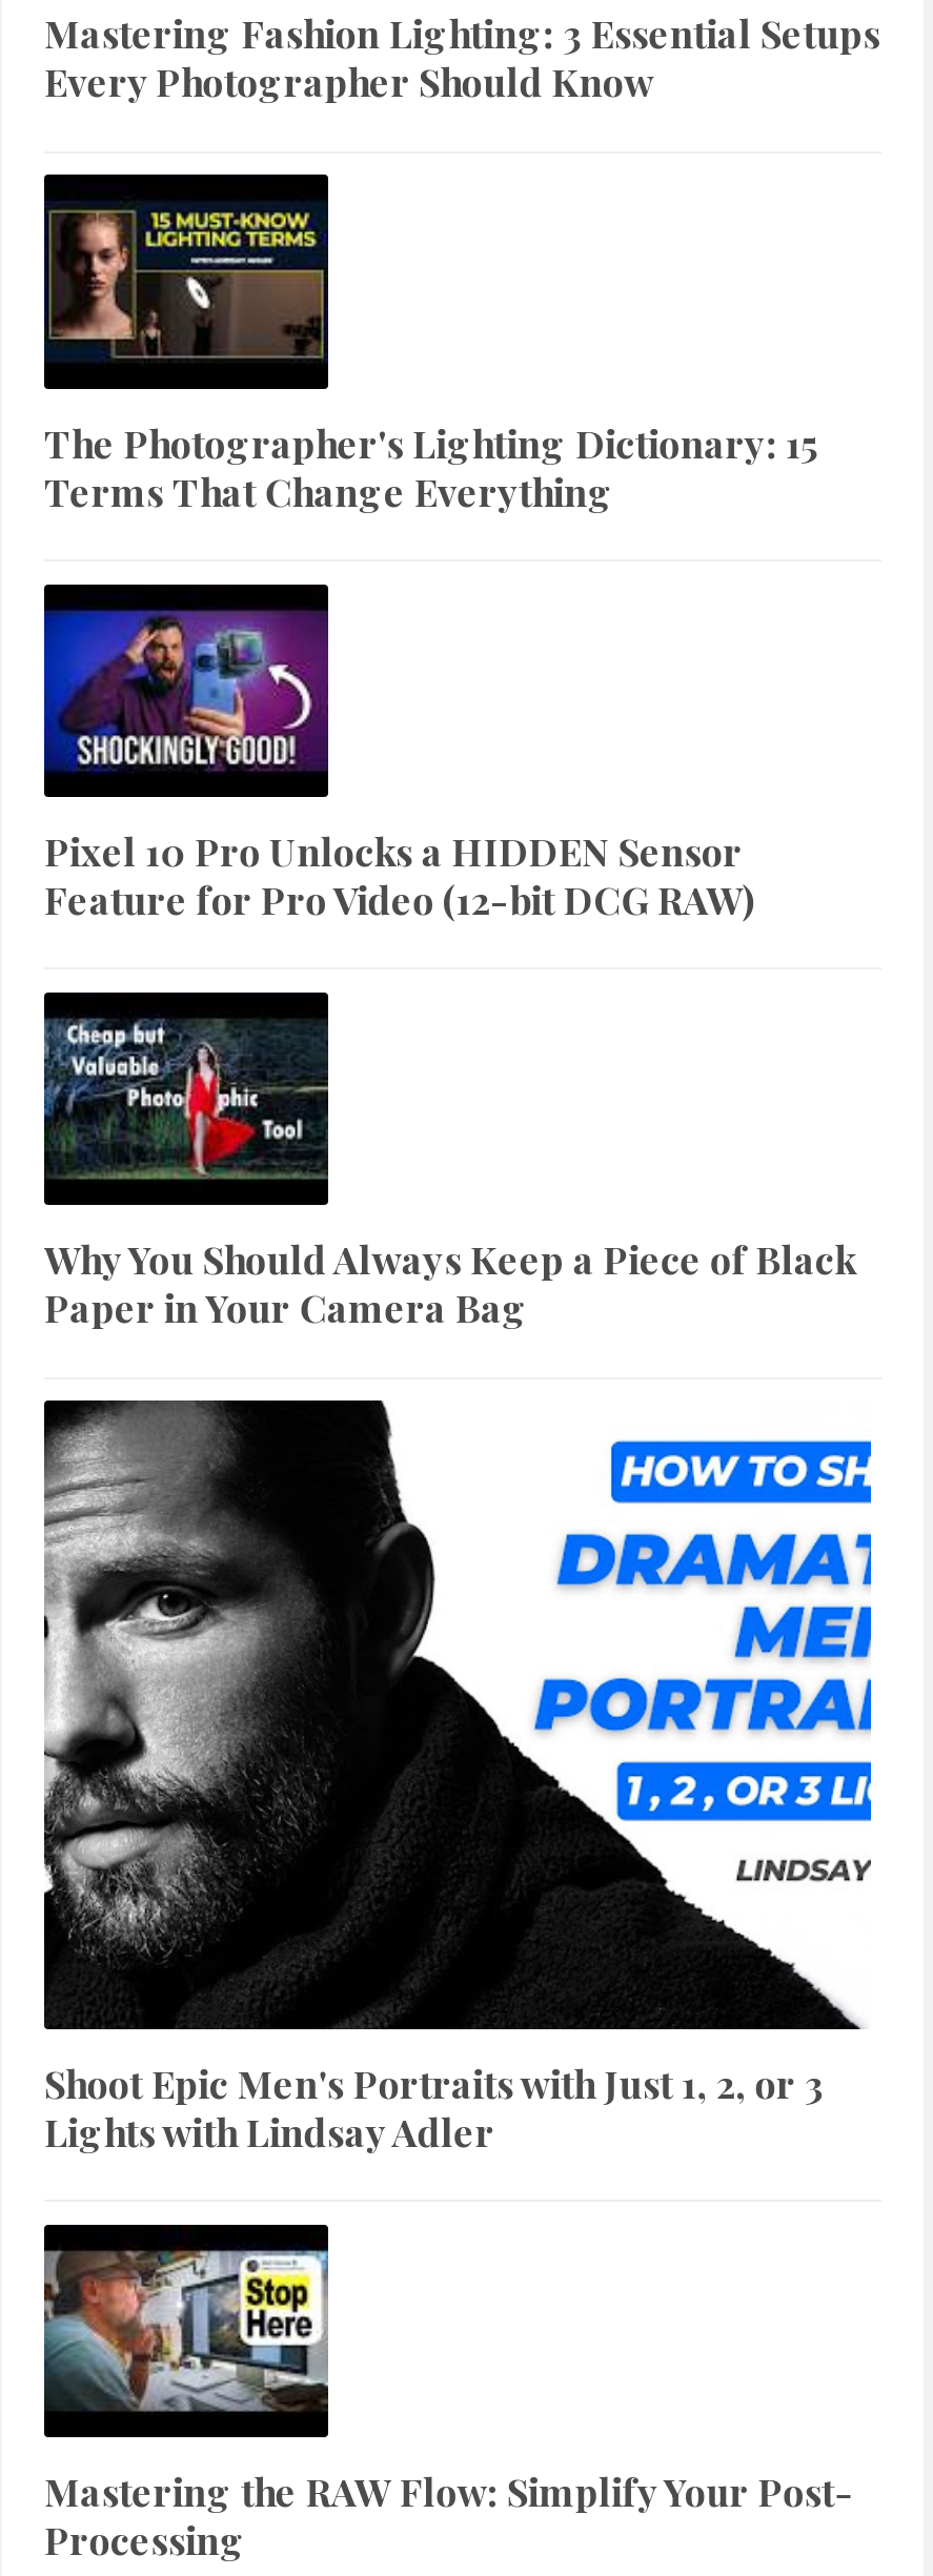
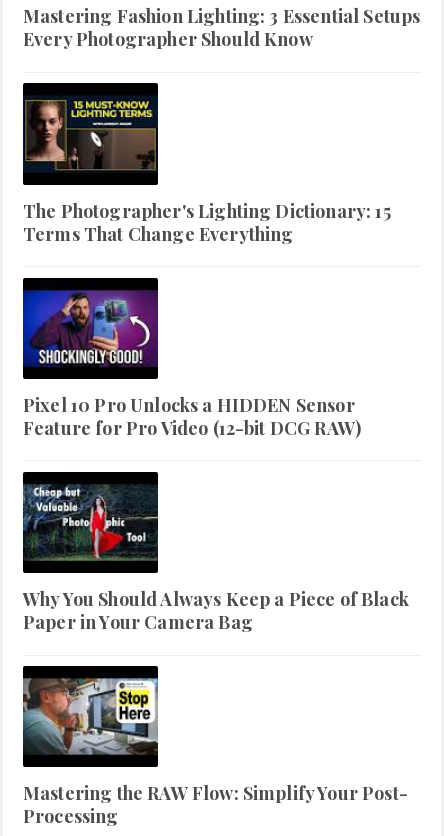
- [image]
- Shoot Epic Men's Portraits with Just 1, 2, or 3
- Lights with Lindsay Adler
